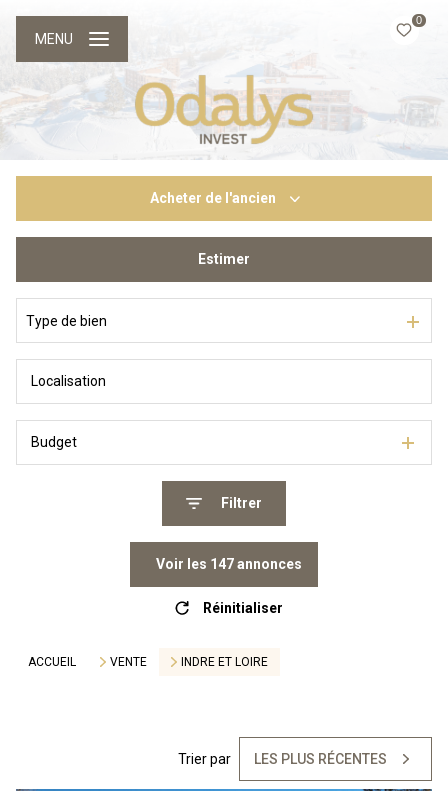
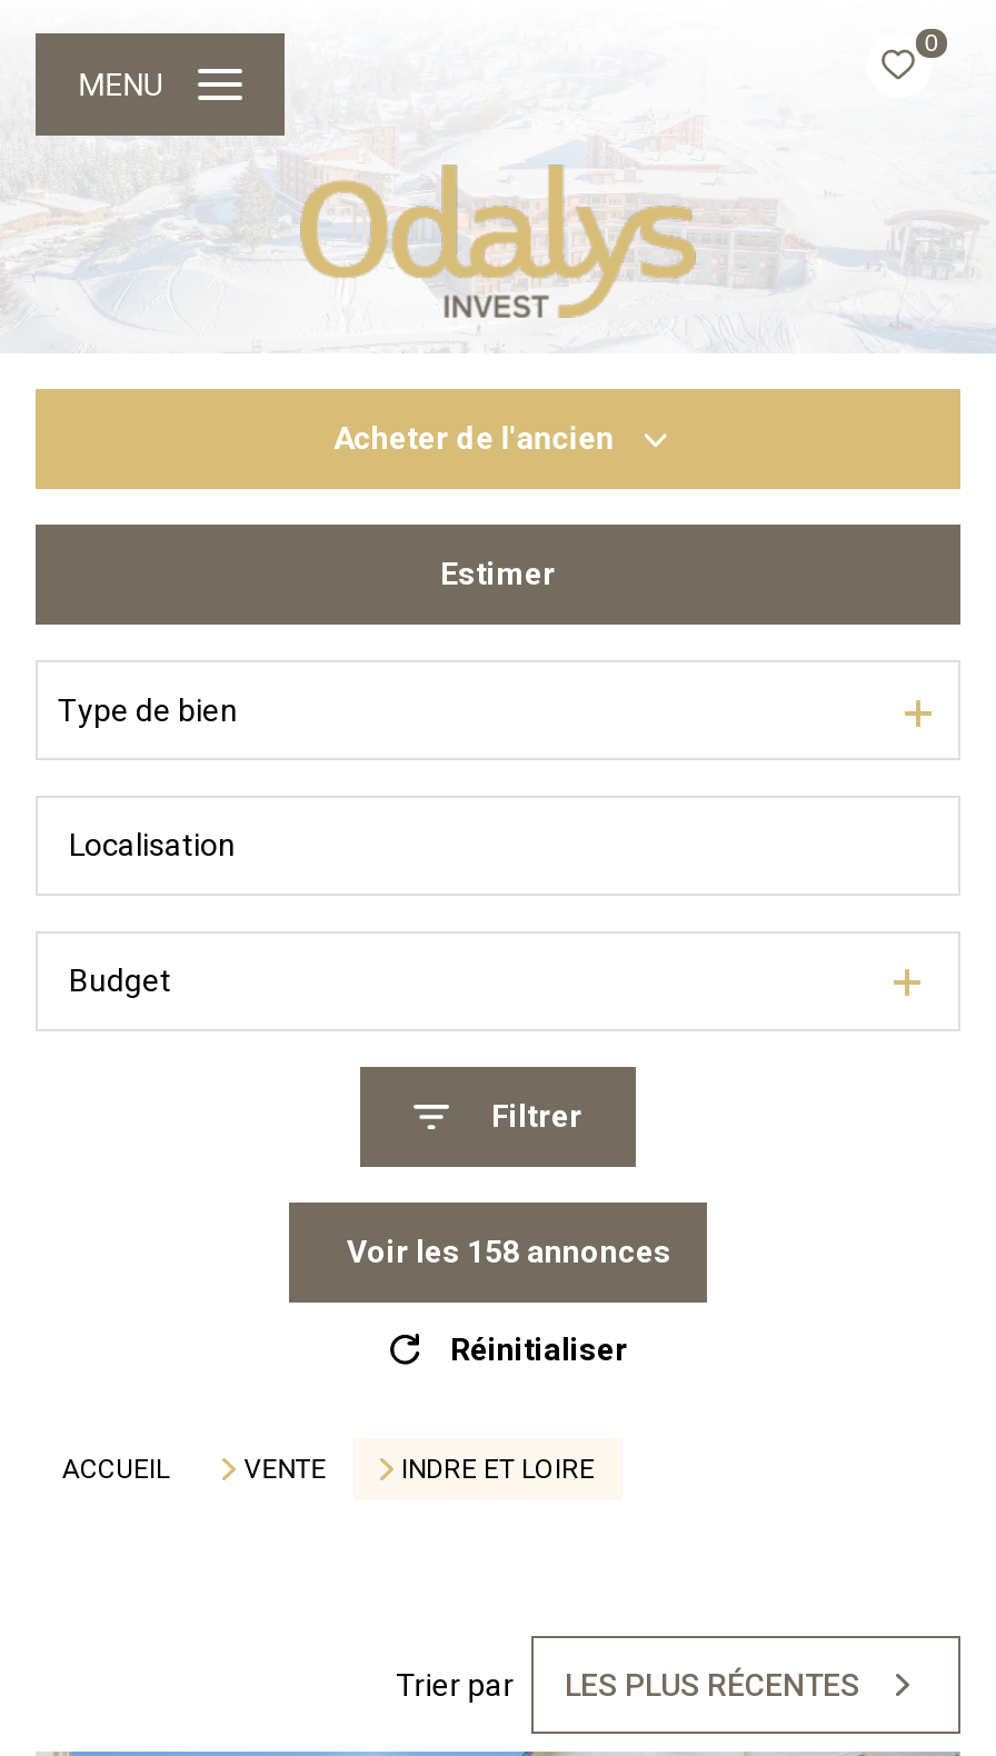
- Voir les 147 annonces
+ Voir les 158 annonces
